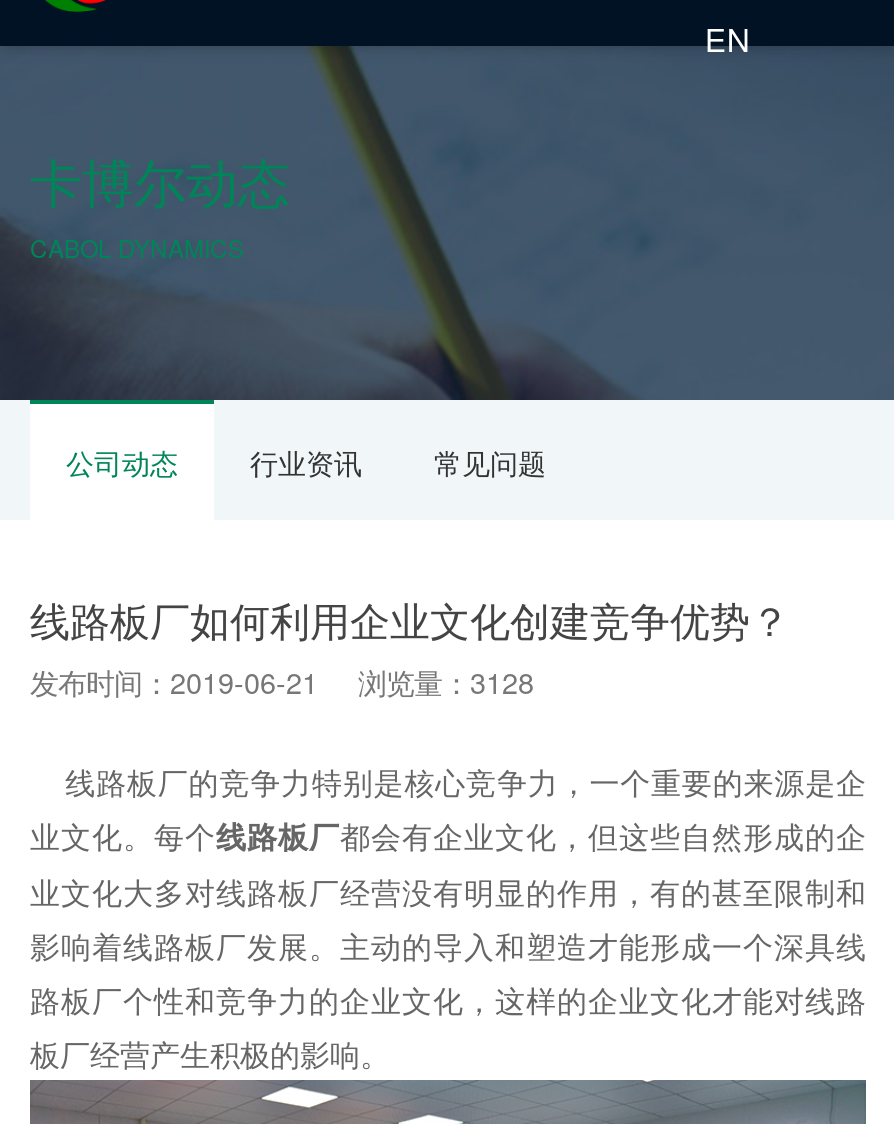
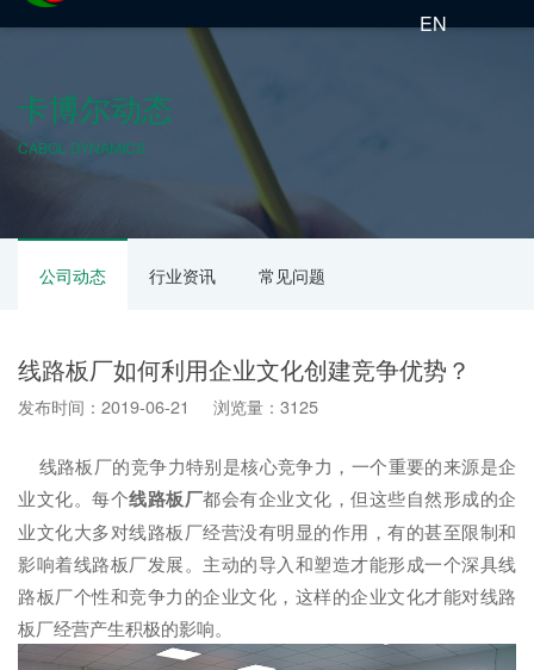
- 发布时间：2019-06-21 浏览量：3128
+ 发布时间：2019-06-21 浏览量：3125
